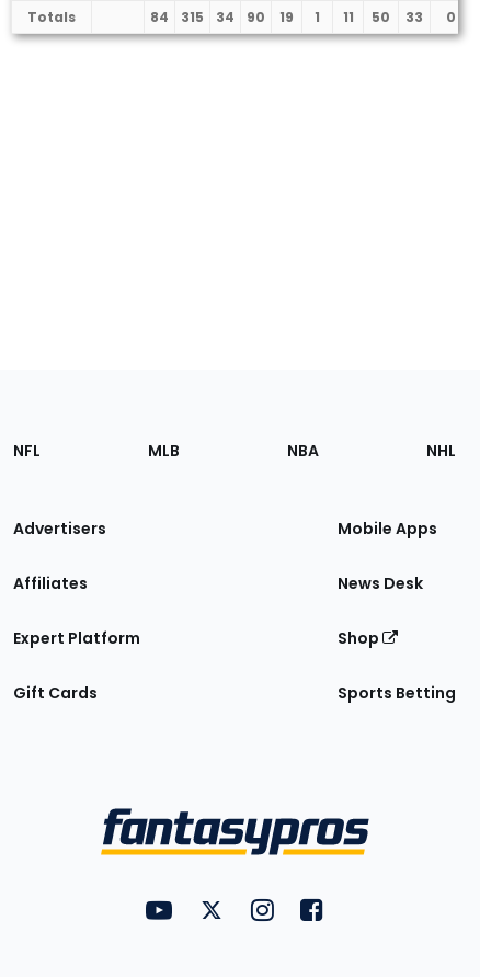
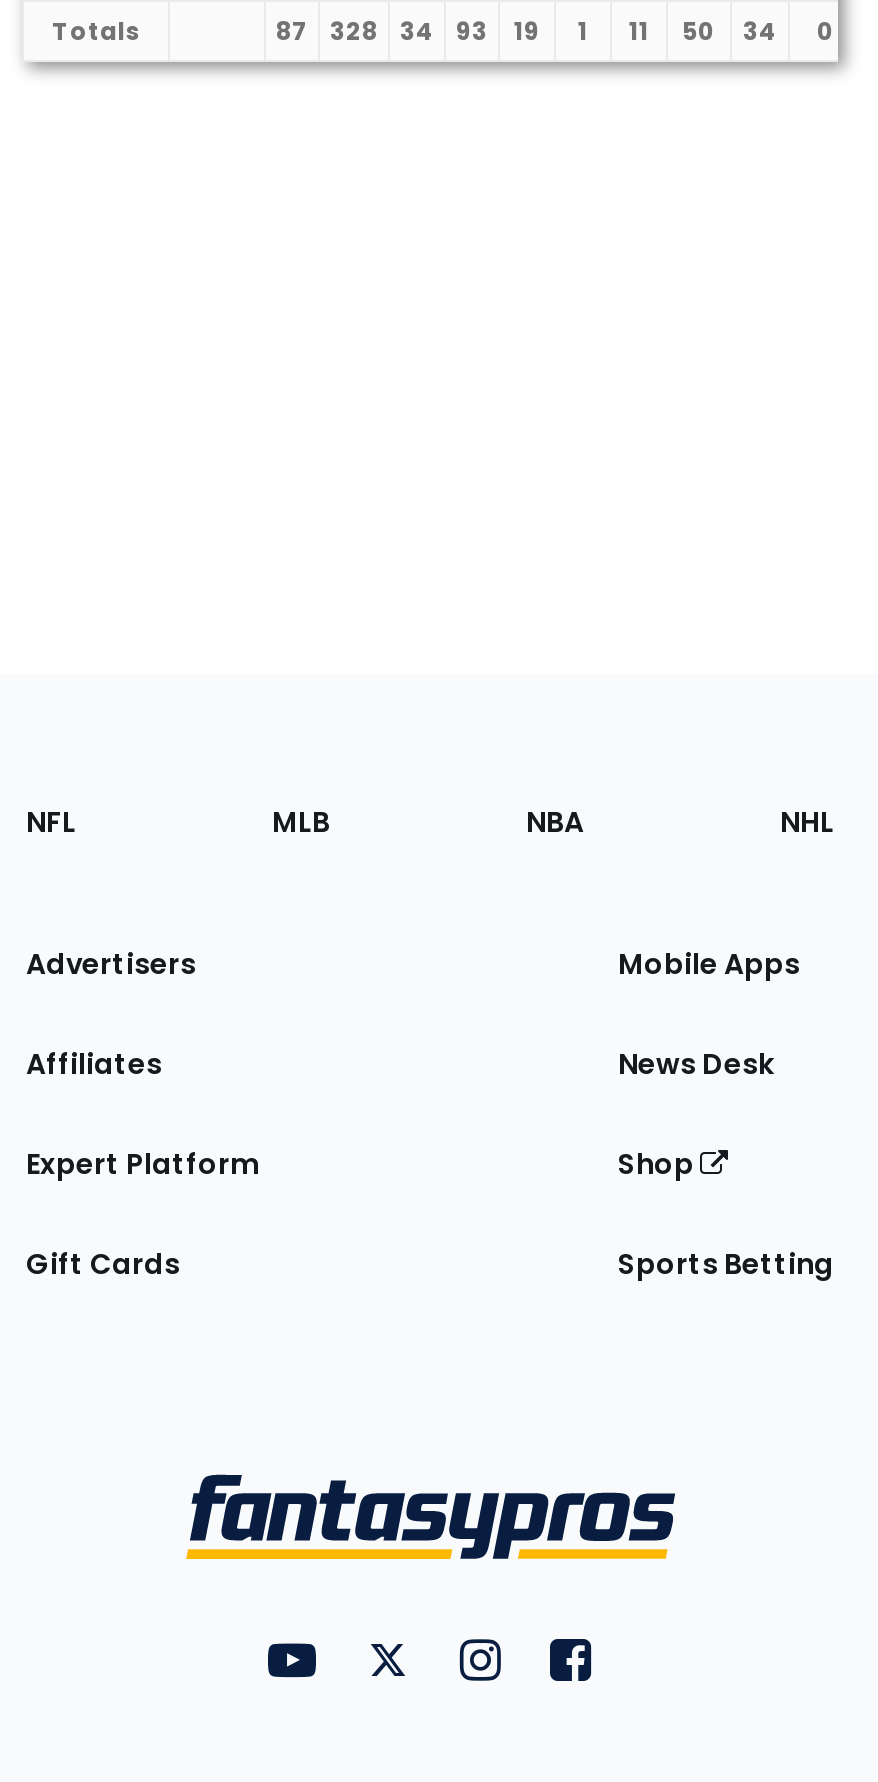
- 84
+ 87

- 315
+ 328

- 90
+ 93

- 33
+ 34
